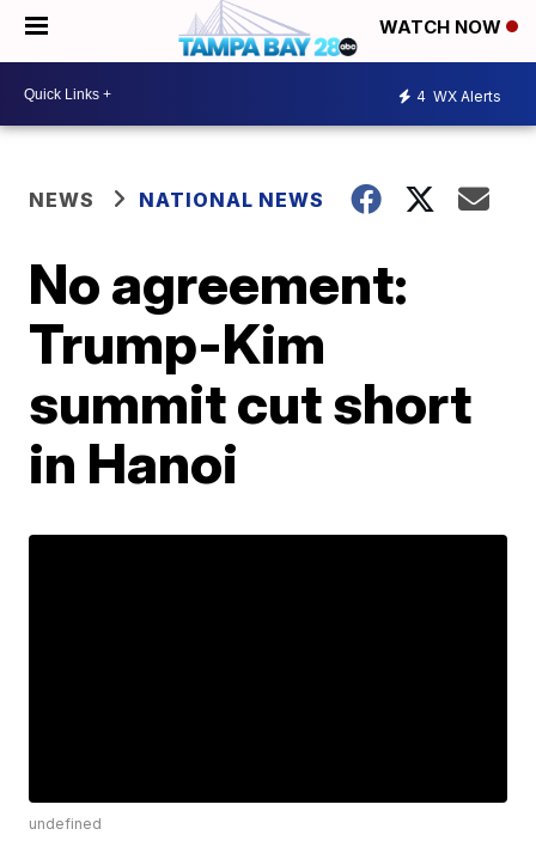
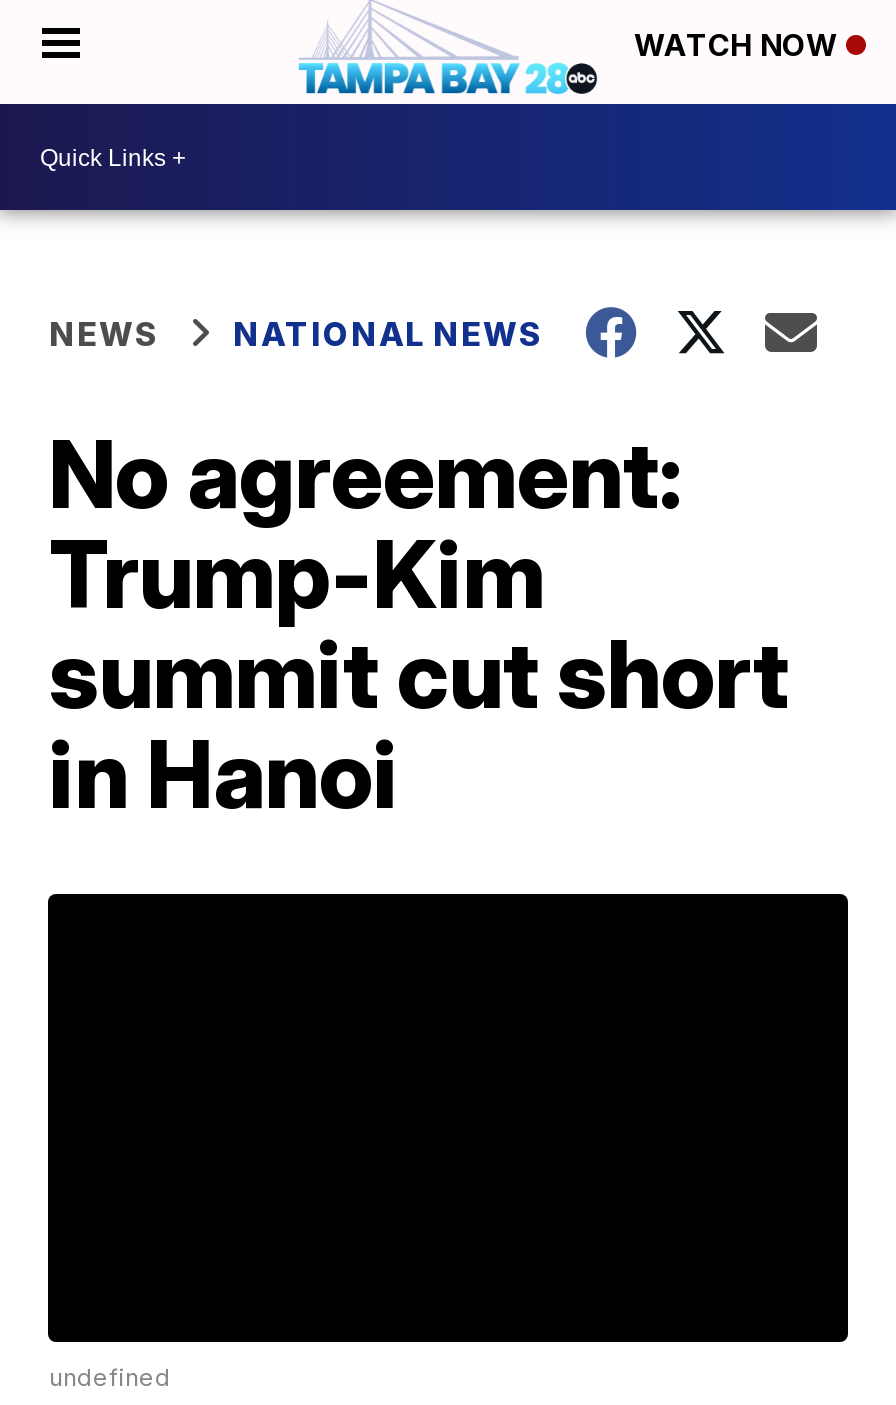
- 4 WX Alerts
